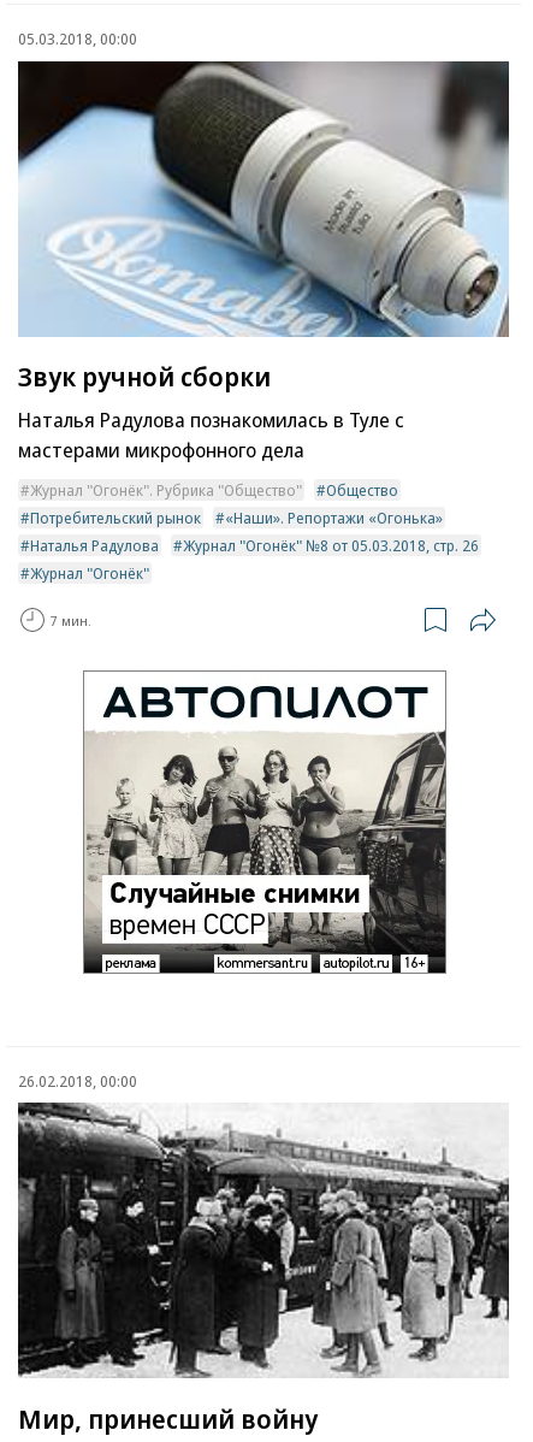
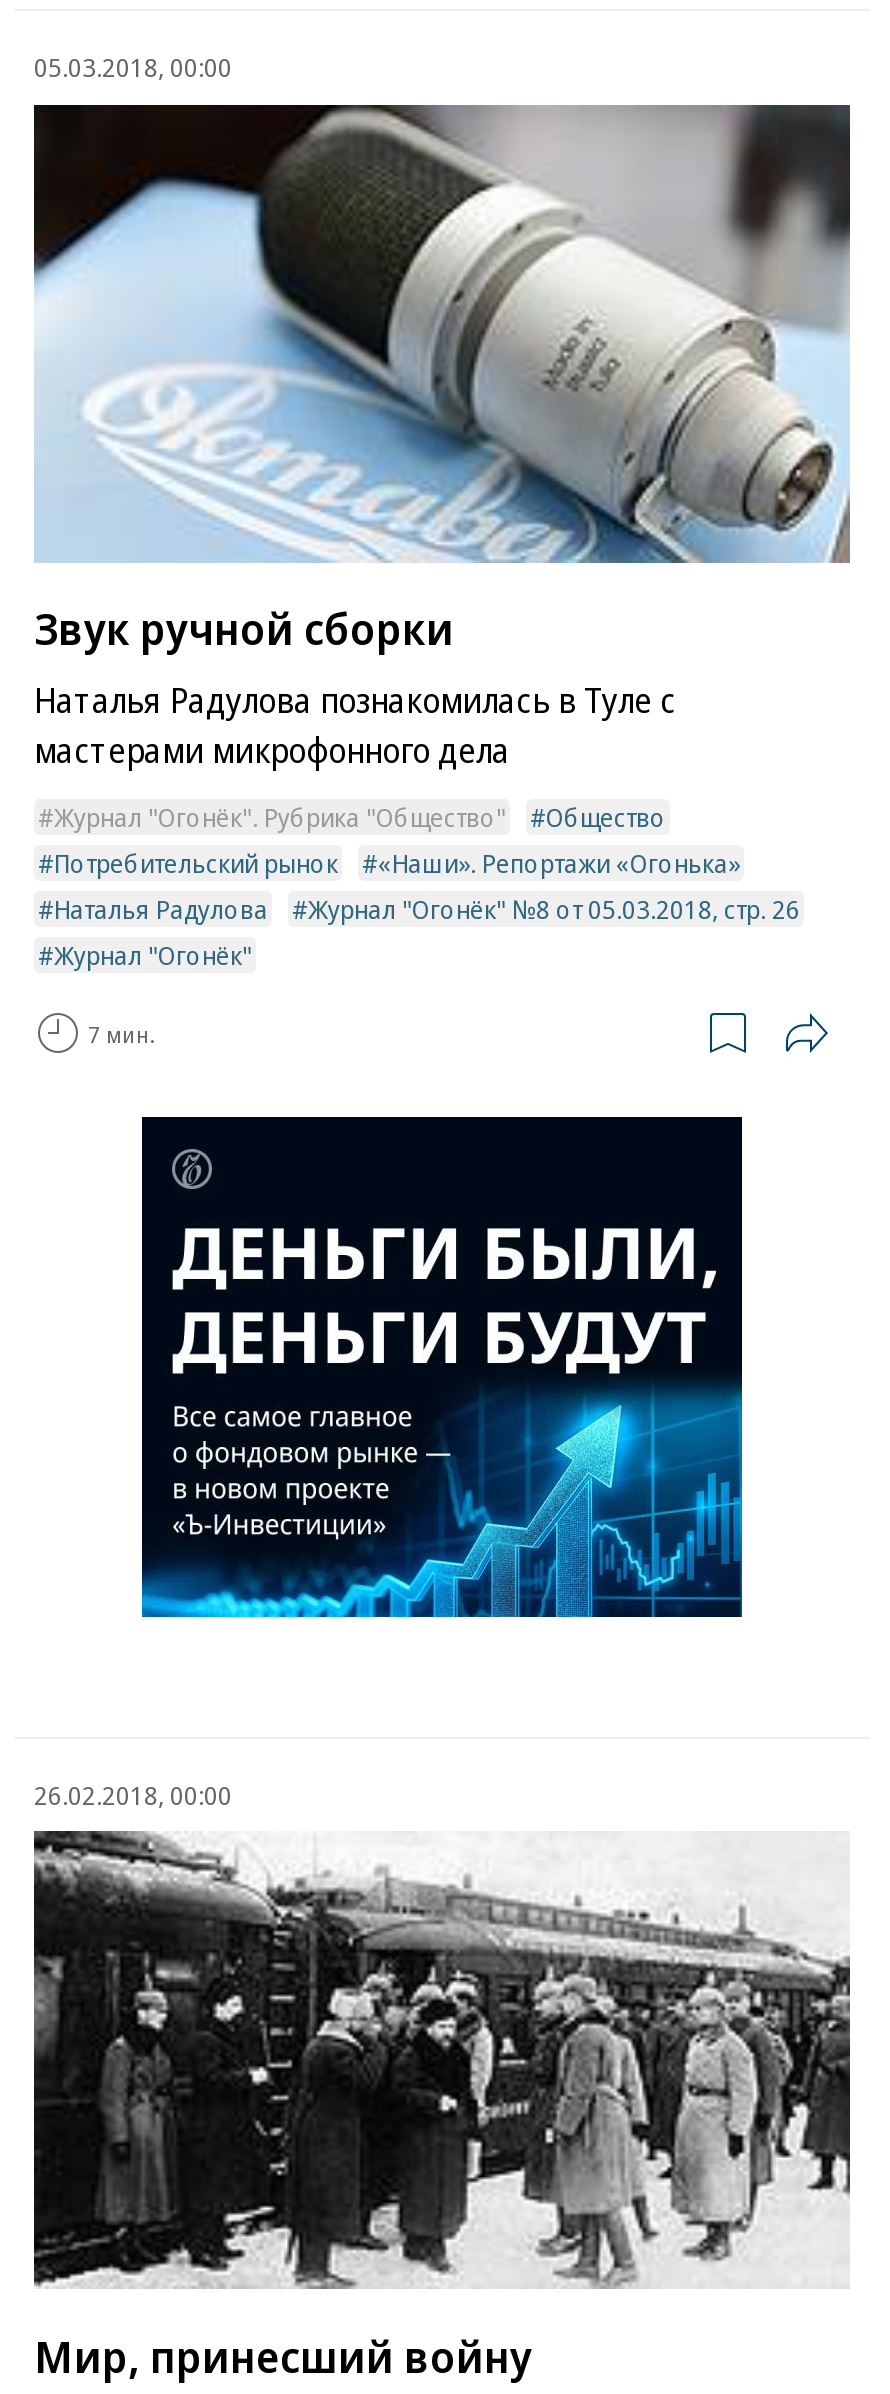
- [image]
+ [image]
